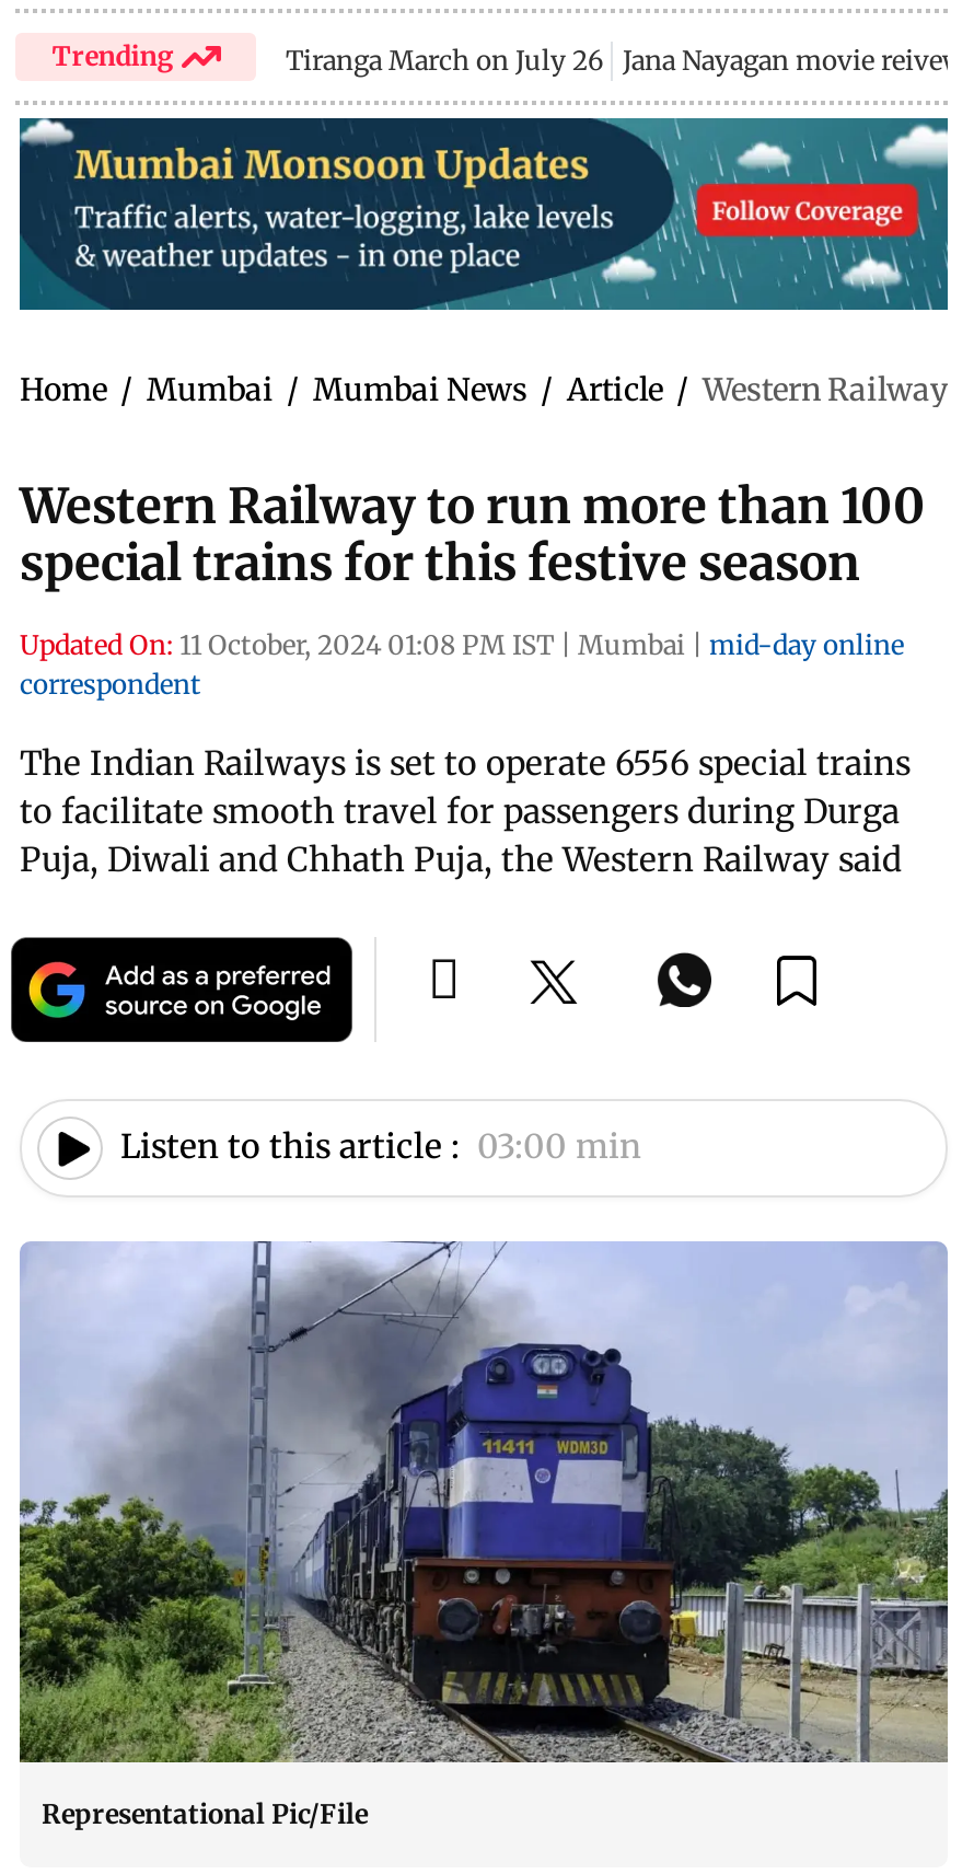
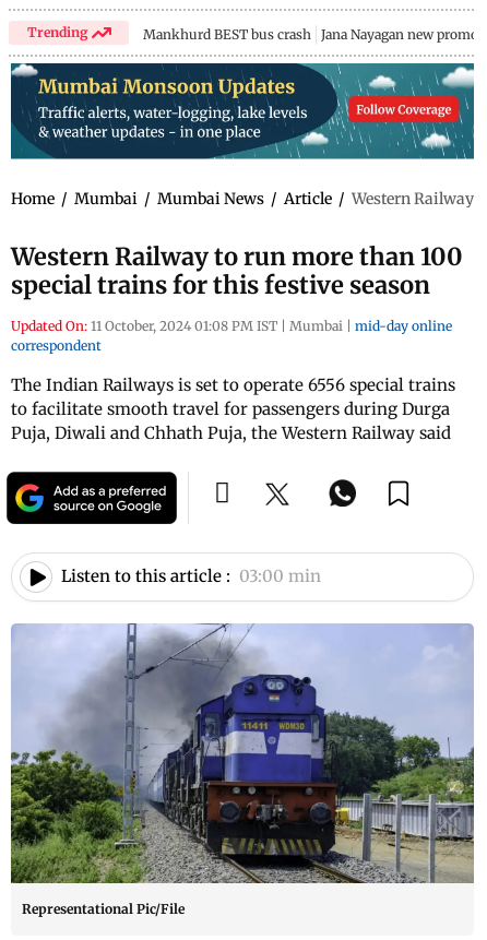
- Tiranga March on July 26 Jana Nayagan movie reivew
+ Mankhurd BEST bus crash Jana Nayagan new promo
